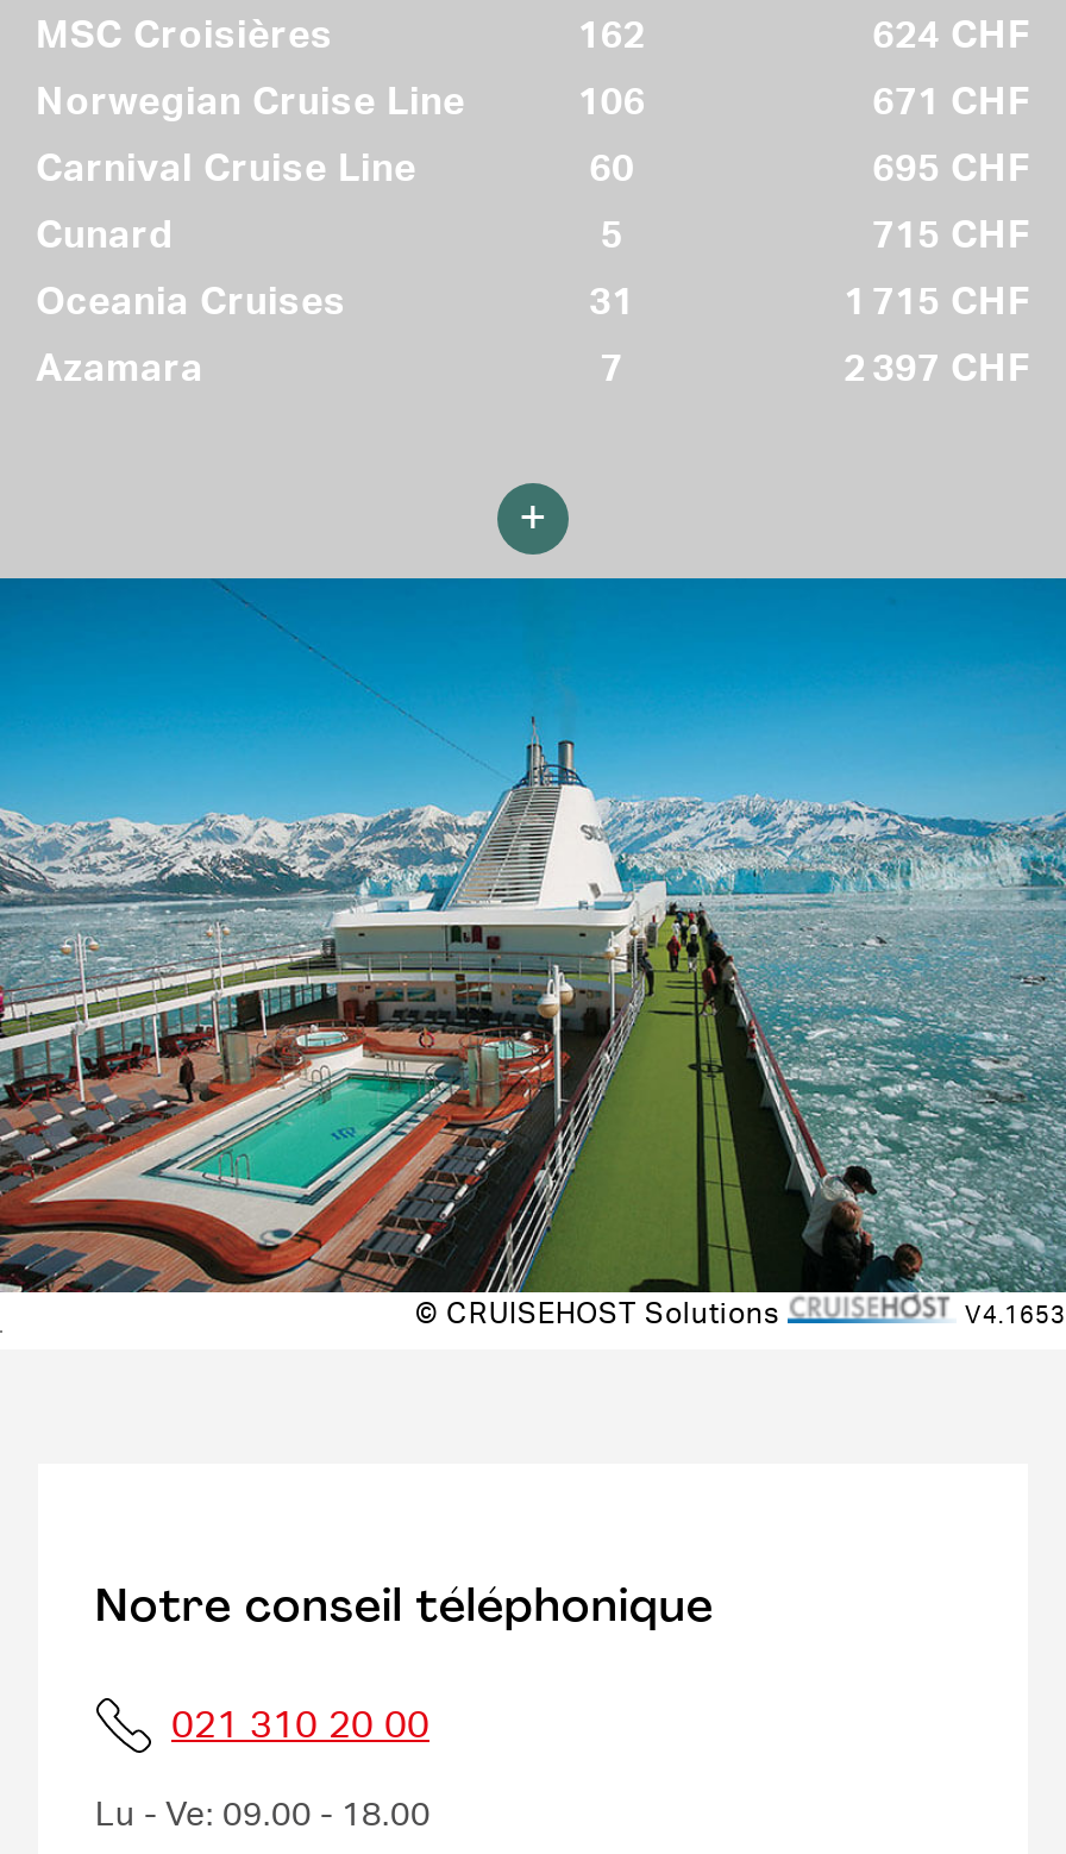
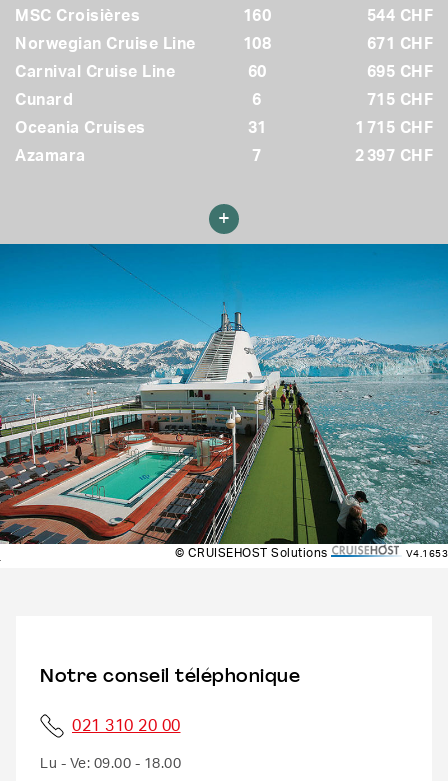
- 162
+ 160

- 624 CHF
+ 544 CHF

- 106
+ 108

- 5
+ 6
